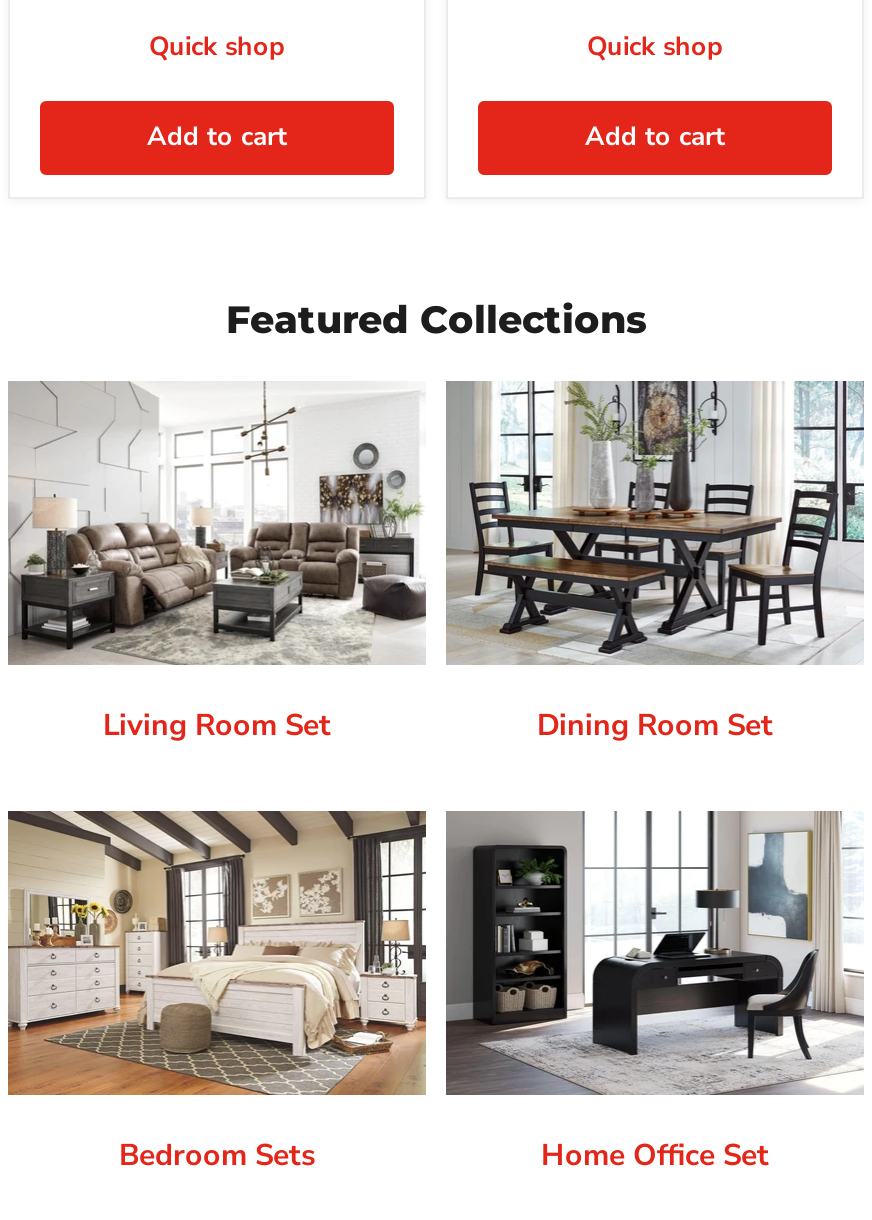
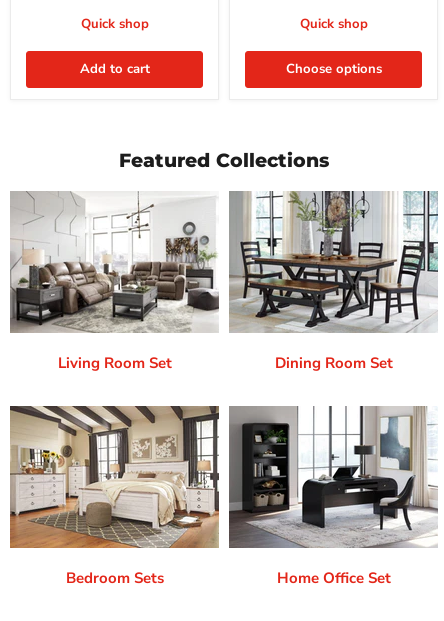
- Add to cart
+ Choose options
